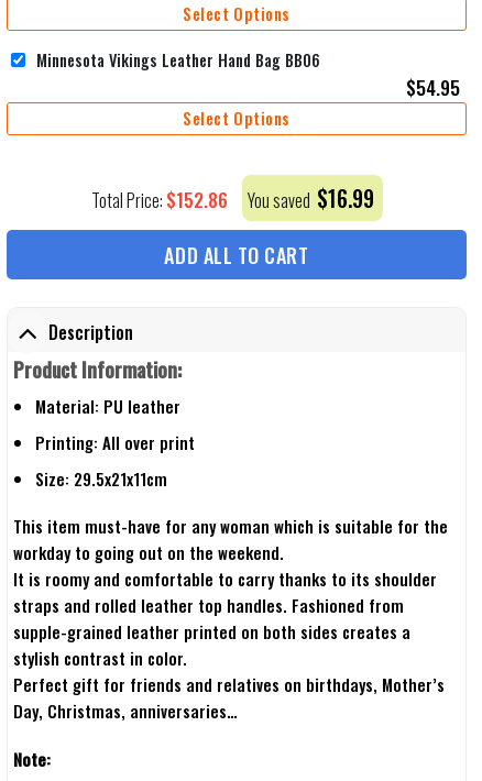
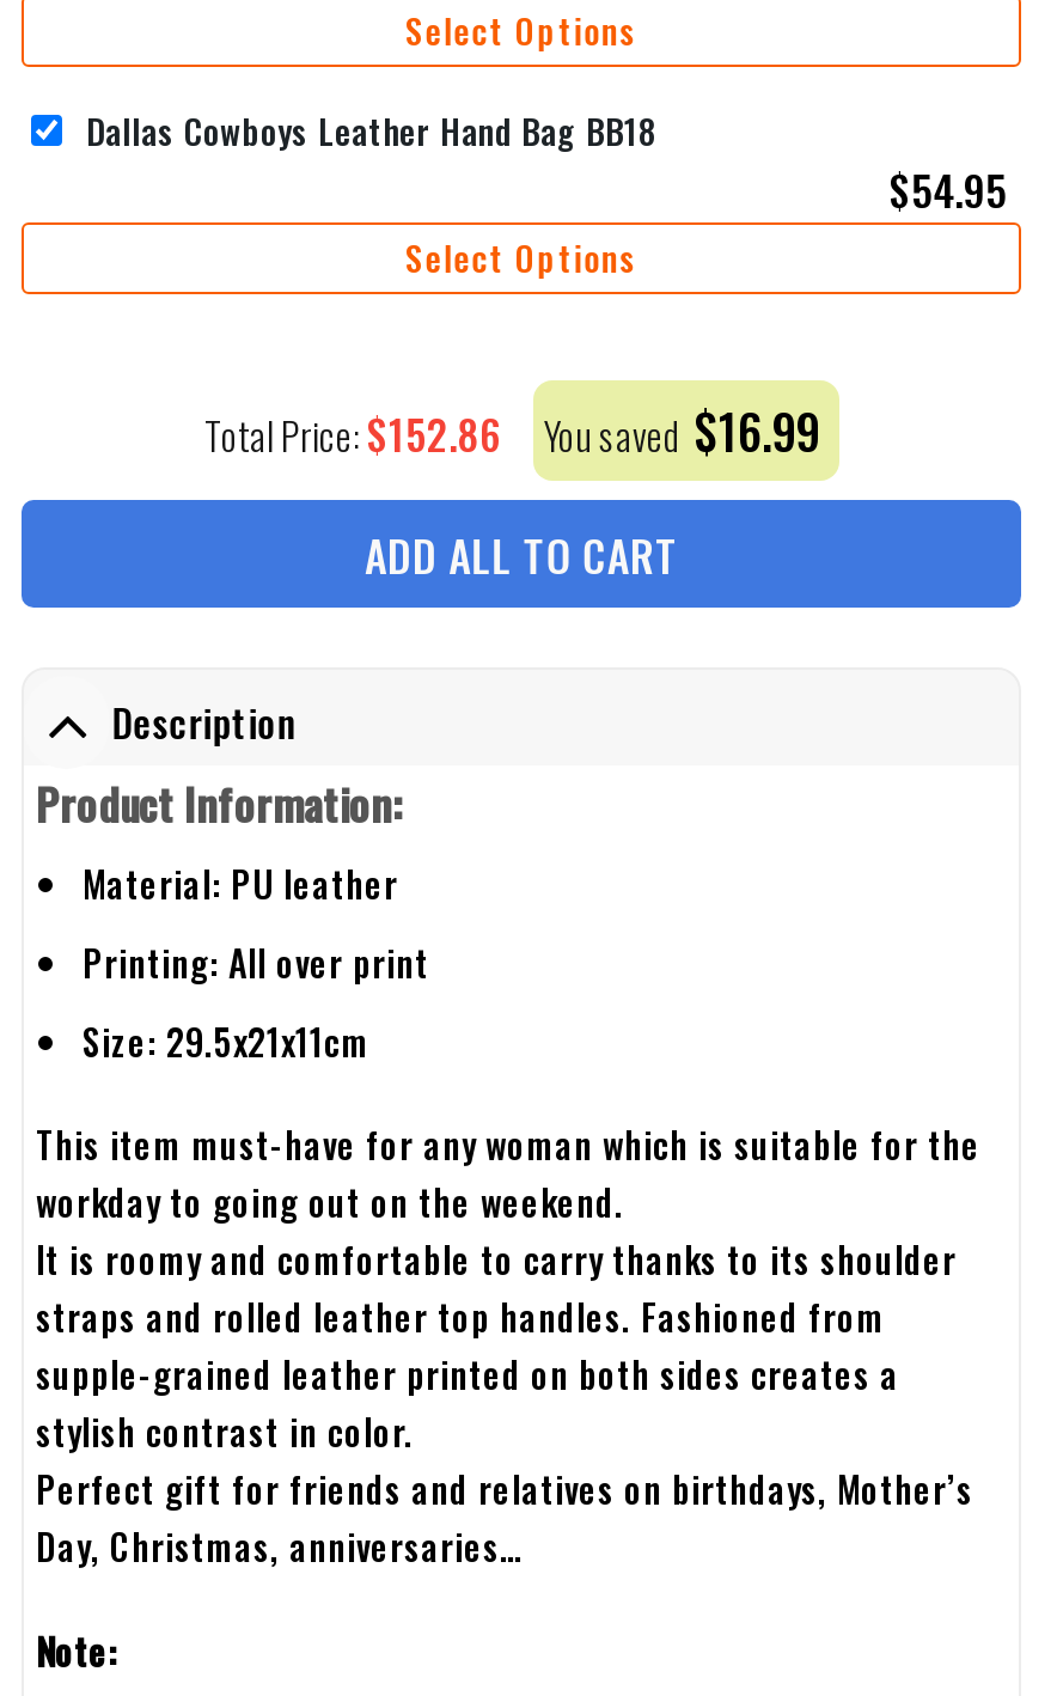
- Minnesota Vikings Leather Hand Bag BB06
+ Dallas Cowboys Leather Hand Bag BB18
